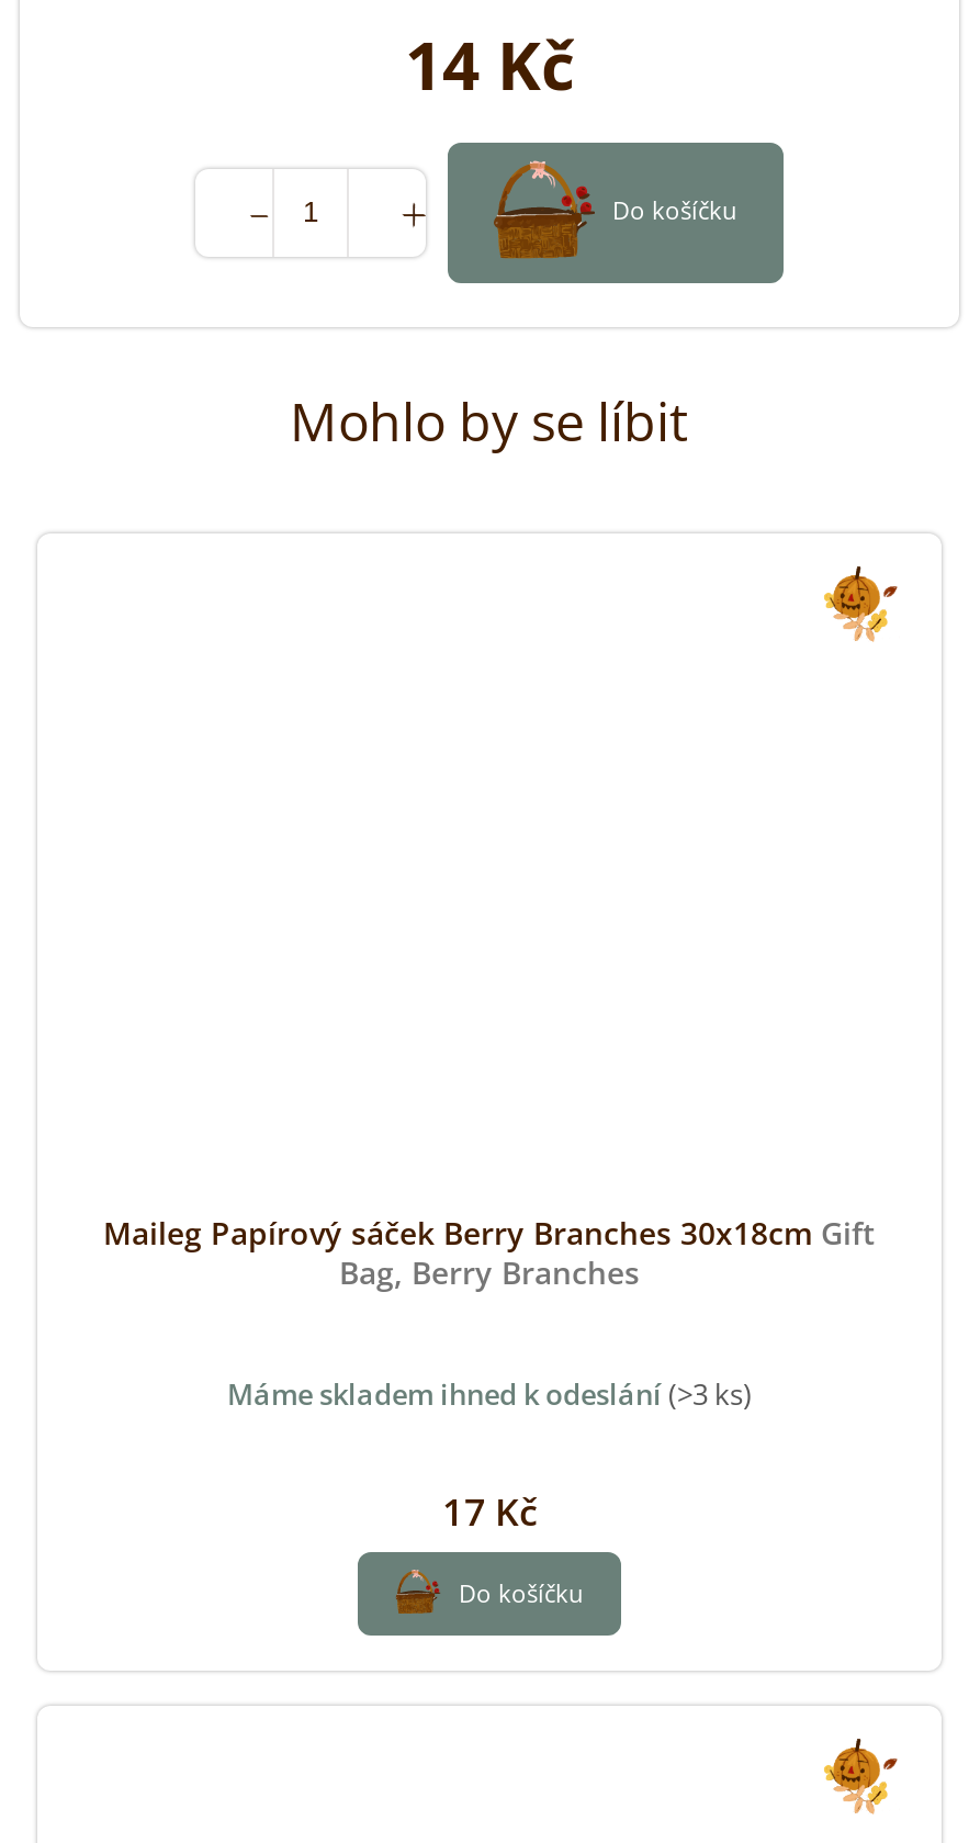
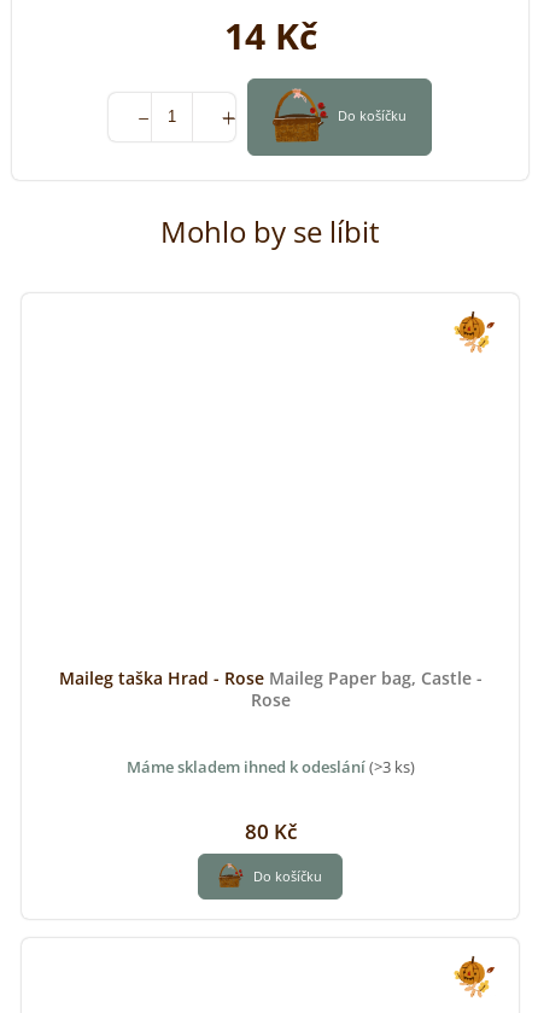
- Maileg Papírový sáček Berry Branches 30x18cm Gift
- Bag, Berry Branches
+ Maileg taška Hrad - Rose Maileg Paper bag, Castle -
+ Rose

- 17 Kč
+ 80 Kč
